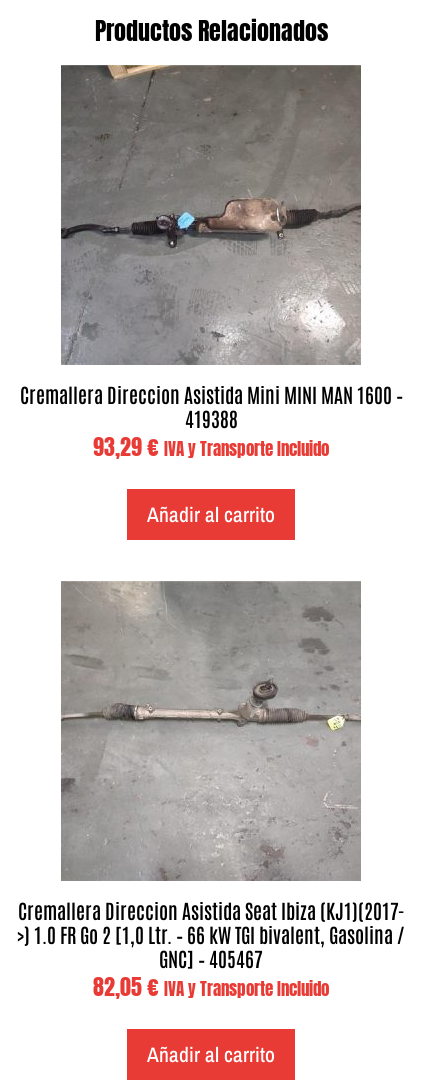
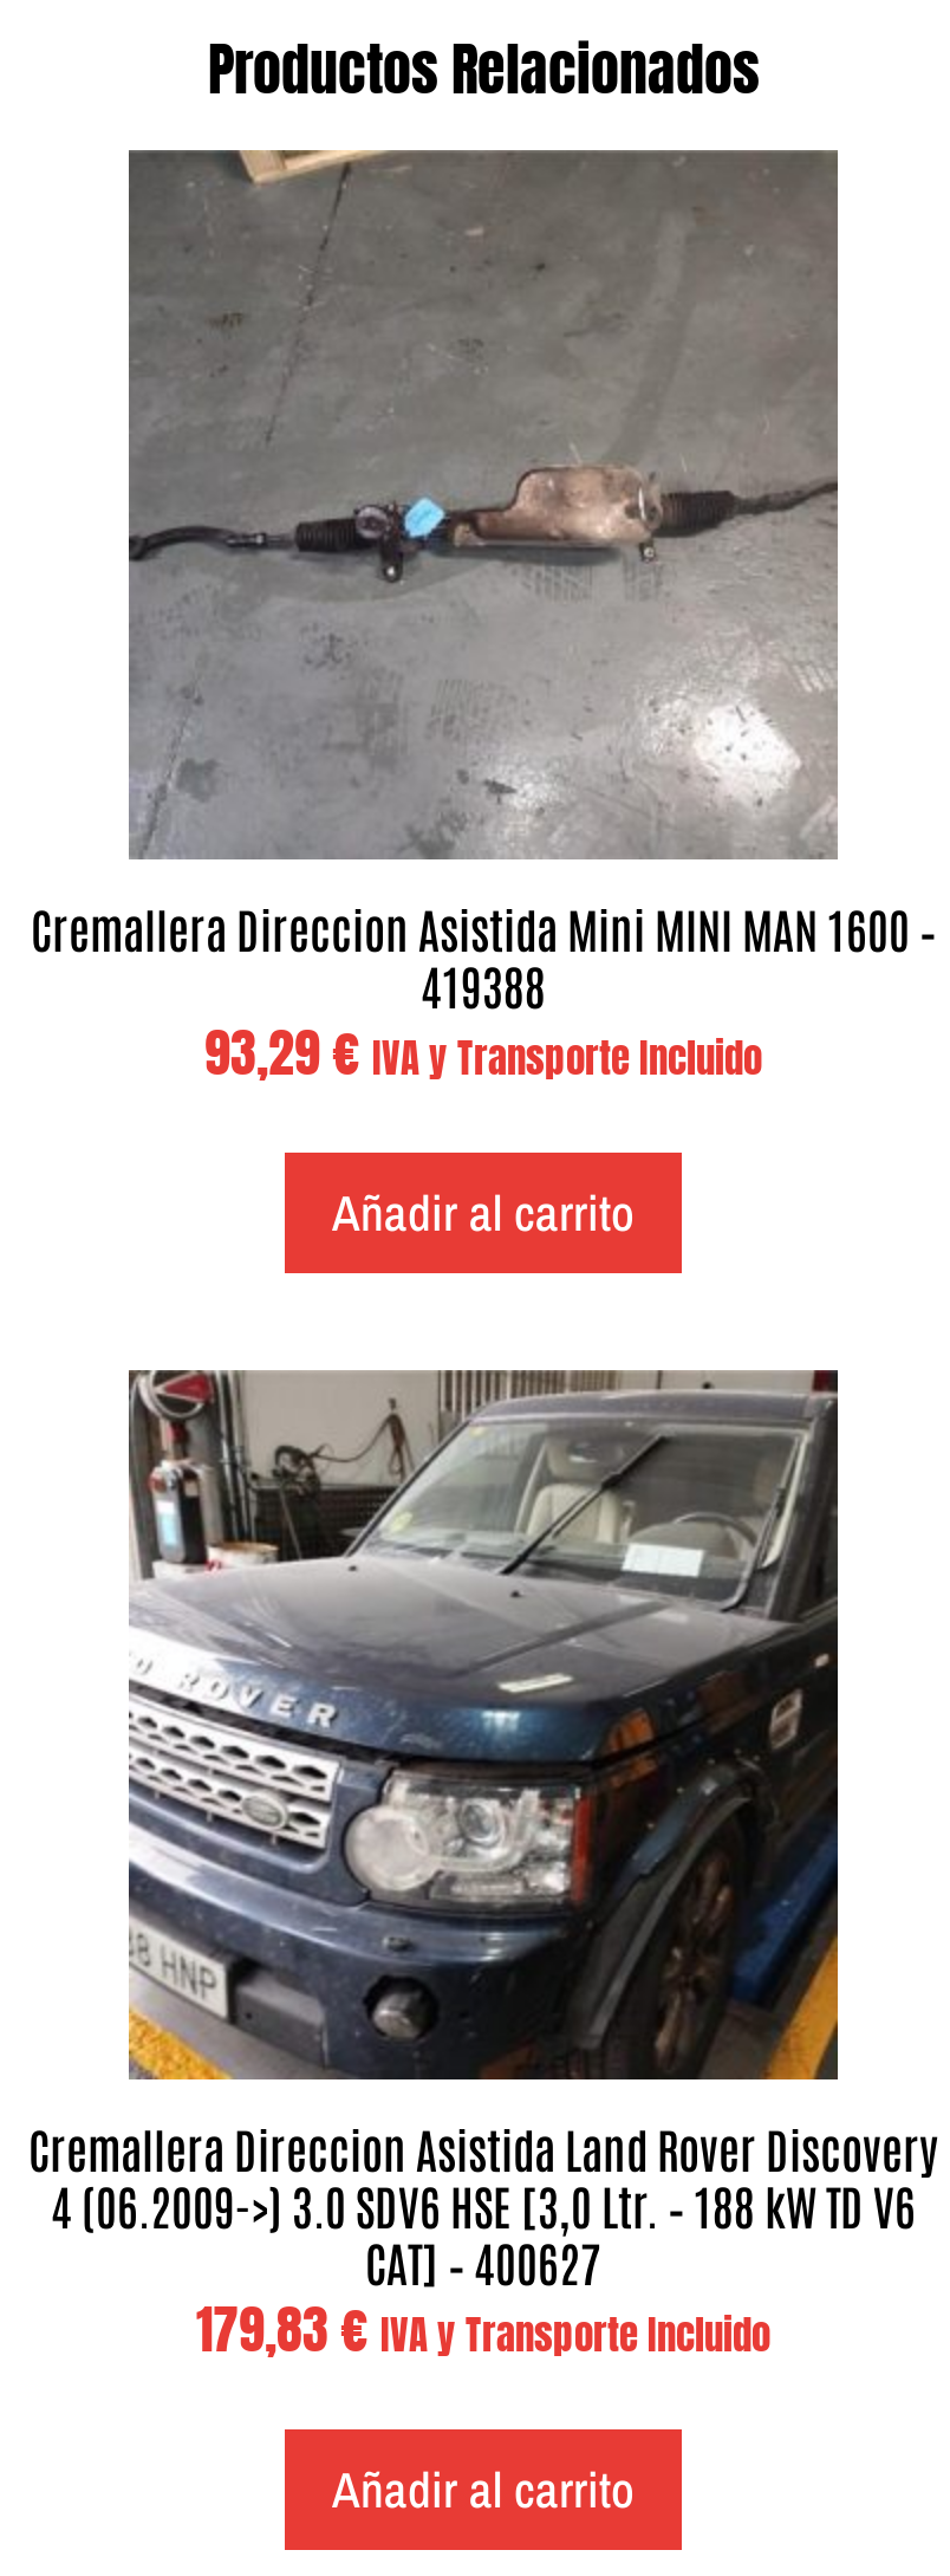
- [image]
- Cremallera Direccion Asistida Seat Ibiza (KJ1)(2017-
- >) 1.0 FR Go 2 [1,0 Ltr. – 66 kW TGI bivalent, Gasolina /
- GNC] – 405467
- 82,05 € IVA y Transporte Incluido
+ [image]
+ Cremallera Direccion Asistida Land Rover Discovery
+ 4 (06.2009->) 3.0 SDV6 HSE [3,0 Ltr. – 188 kW TD V6
+ CAT] – 400627
+ 179,83 € IVA y Transporte Incluido
